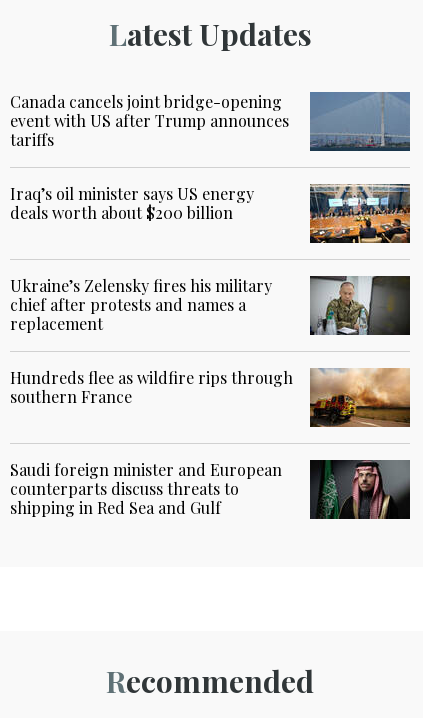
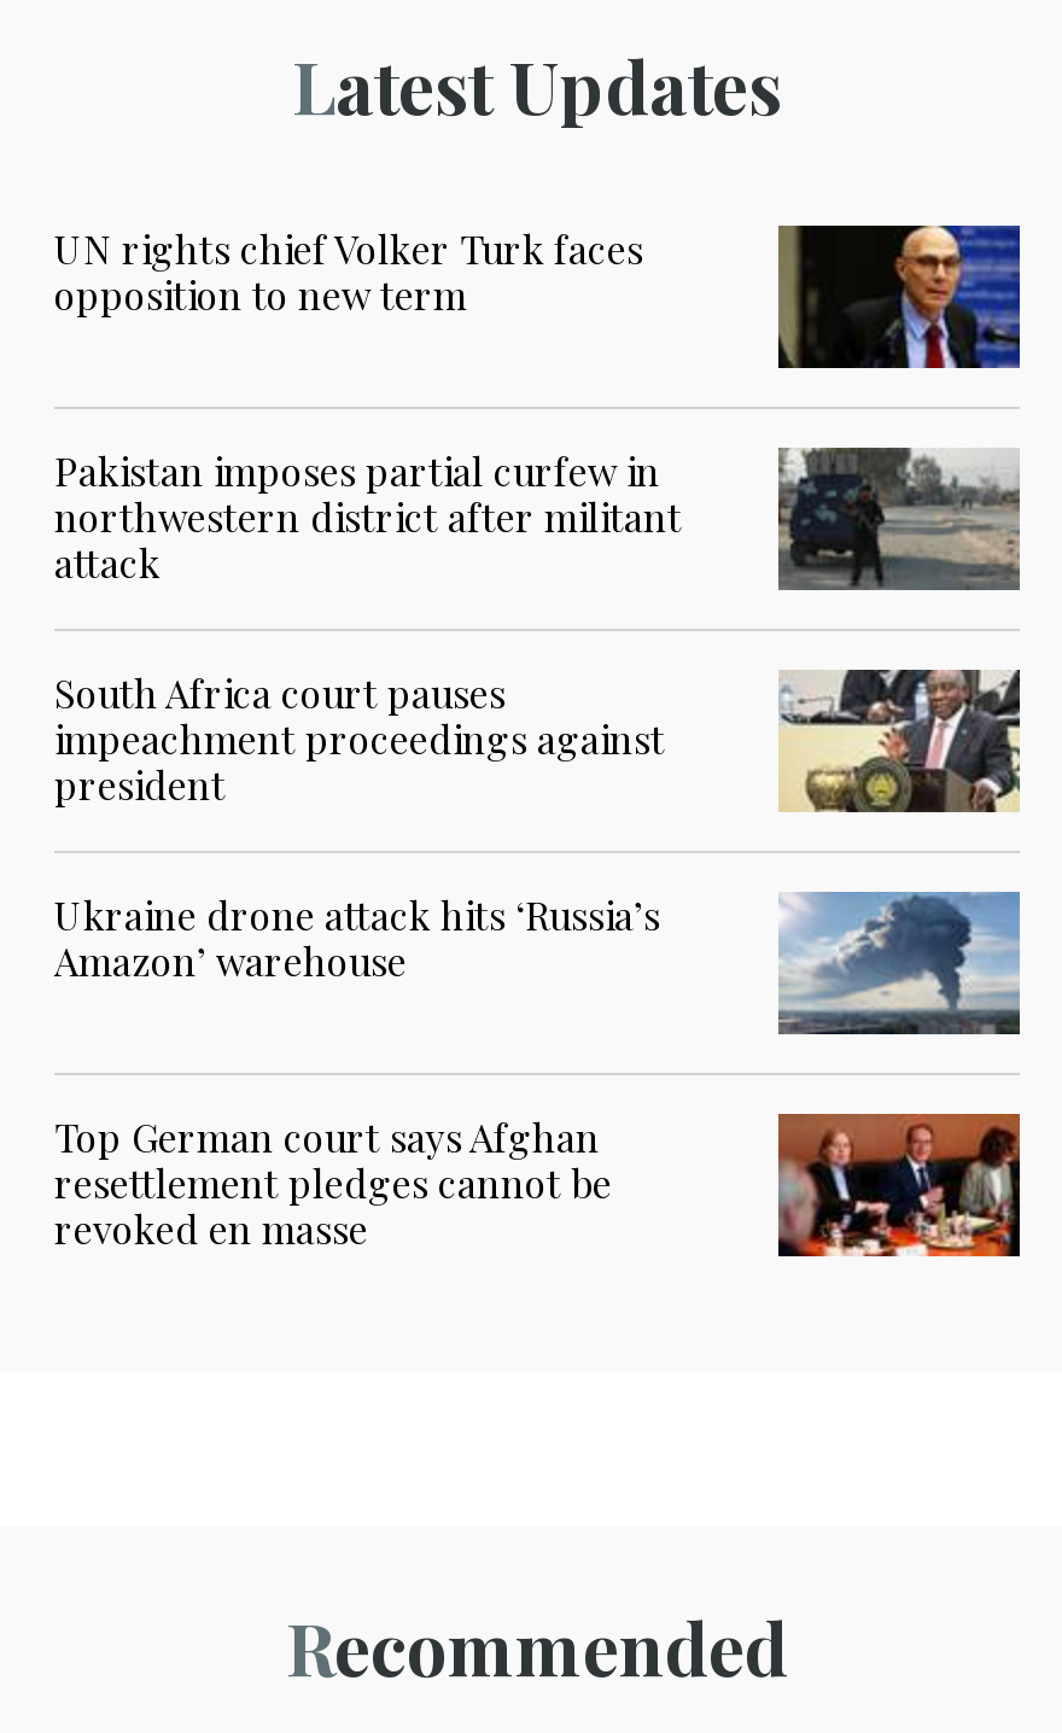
- Canada cancels joint bridge-opening
- event with US after Trump announces
- tariffs
+ UN rights chief Volker Turk faces
+ opposition to new term

- [image]
+ [image]

- Iraq’s oil minister says US energy
- deals worth about $200 billion
+ Pakistan imposes partial curfew in
+ northwestern district after militant
+ attack

- [image]
+ [image]

- Ukraine’s Zelensky fires his military
- chief after protests and names a
- replacement
+ South Africa court pauses
+ impeachment proceedings against
+ president

- [image]
+ [image]

- Hundreds flee as wildfire rips through
- southern France
+ Ukraine drone attack hits ‘Russia’s
+ Amazon’ warehouse

- [image]
+ [image]

- Saudi foreign minister and European
- counterparts discuss threats to
- shipping in Red Sea and Gulf
+ Top German court says Afghan
+ resettlement pledges cannot be
+ revoked en masse

- [image]
+ [image]
